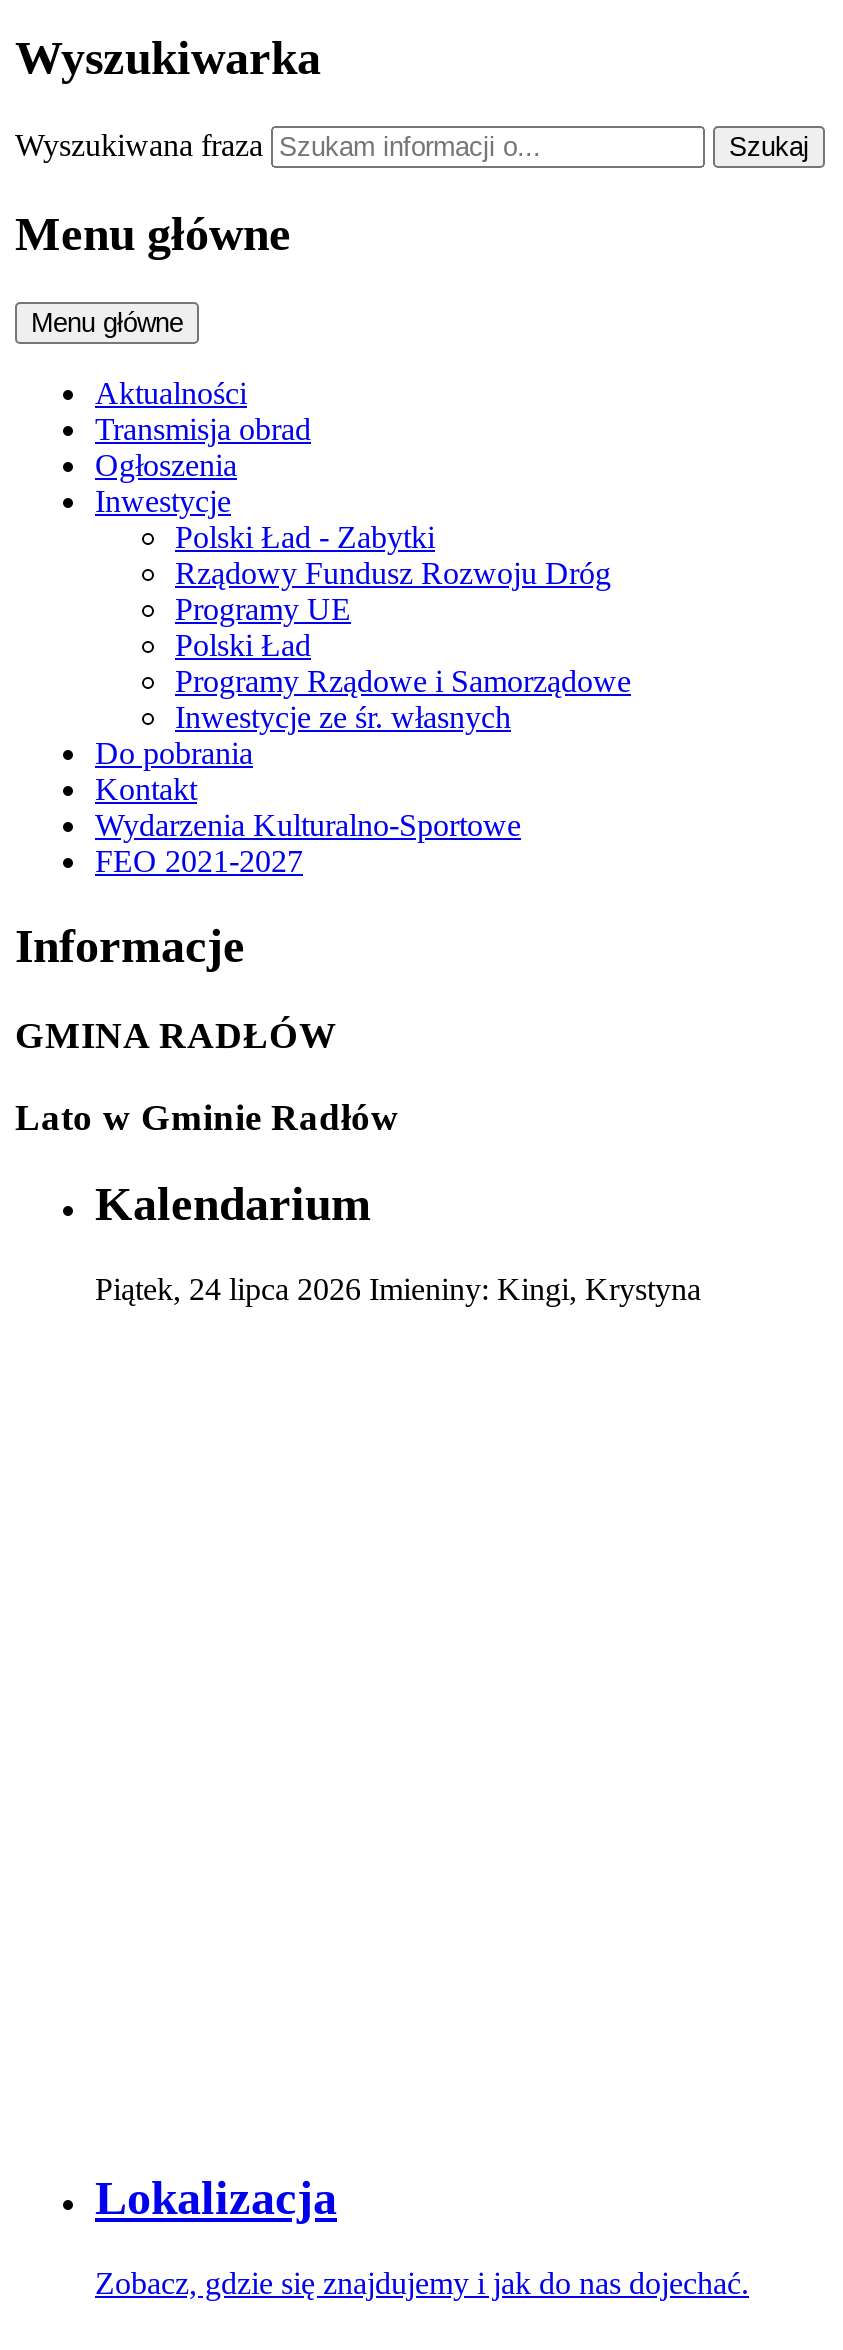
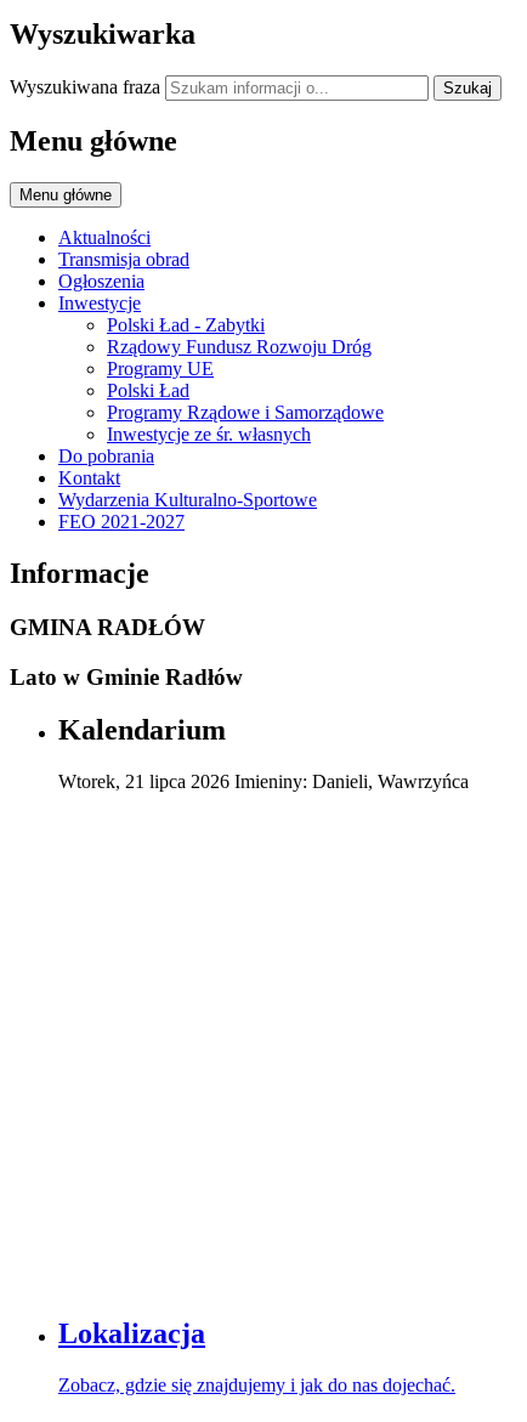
- Piątek, 24 lipca 2026 Imieniny: Kingi, Krystyna
+ Wtorek, 21 lipca 2026 Imieniny: Danieli, Wawrzyńca
